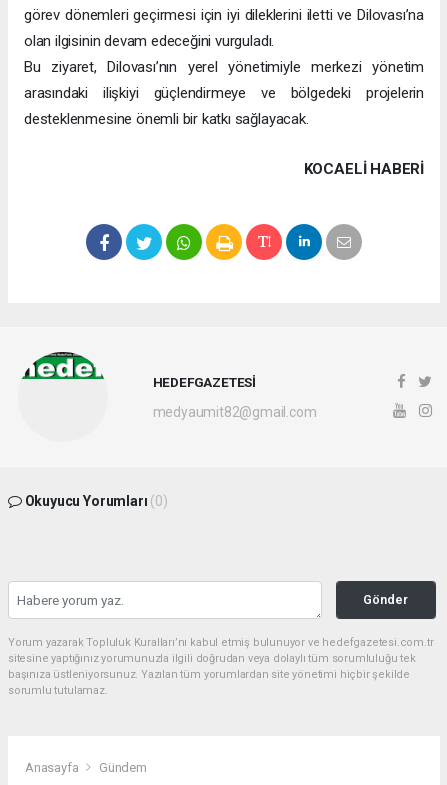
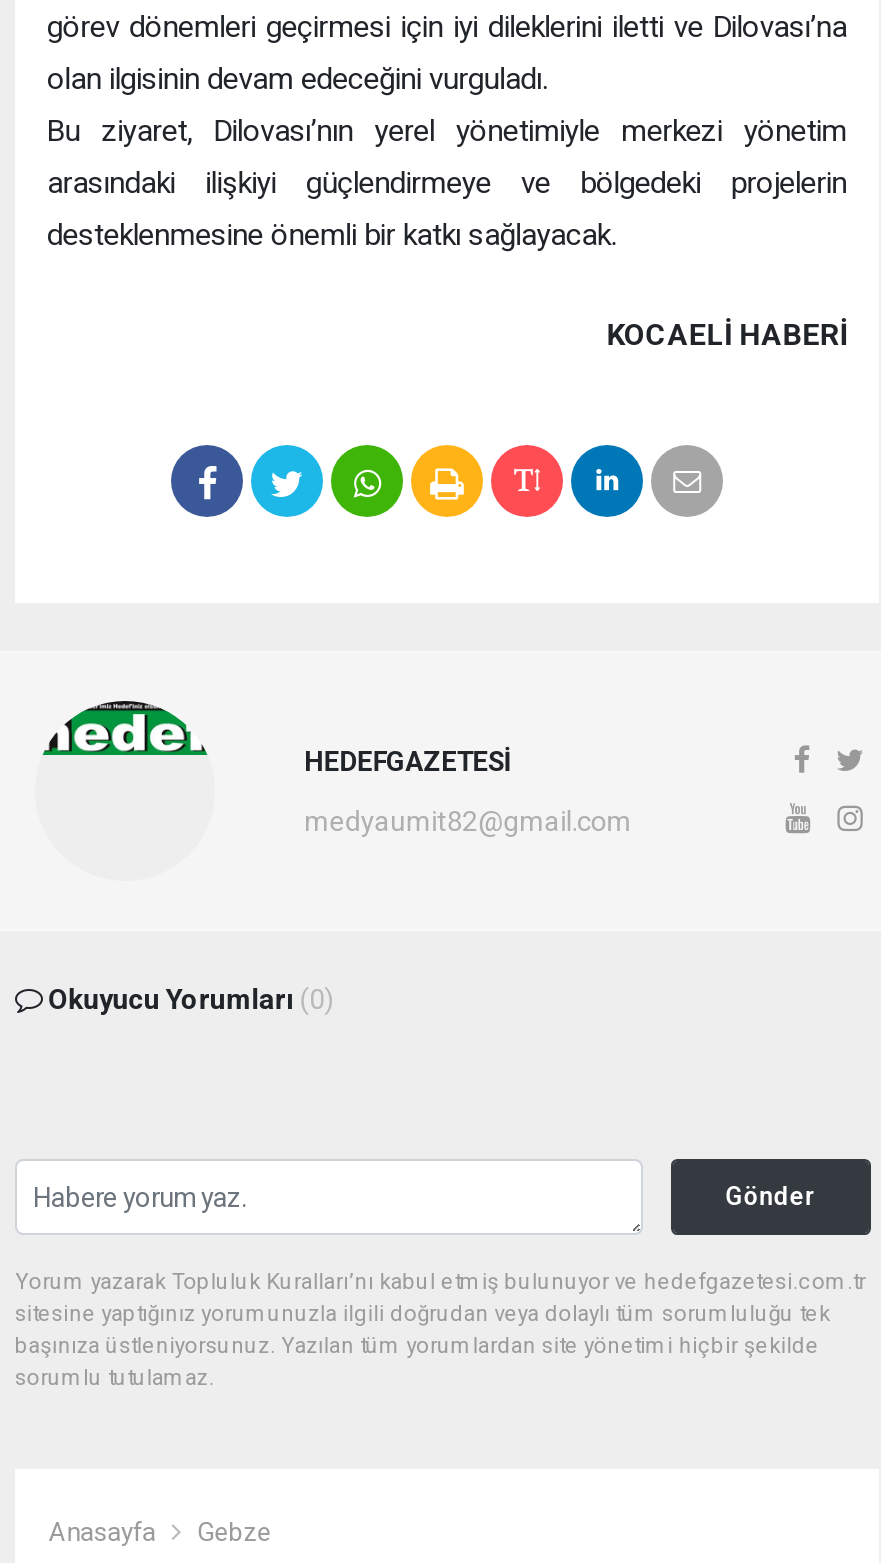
- Gündem
+ Gebze
